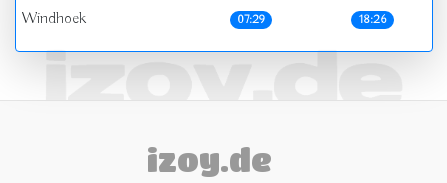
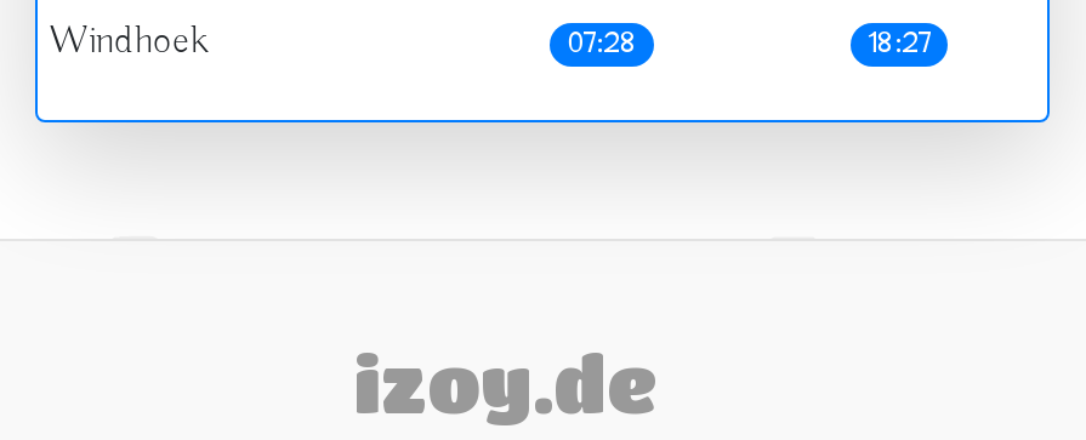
- 07:29
+ 07:28

- 18:26
+ 18:27
